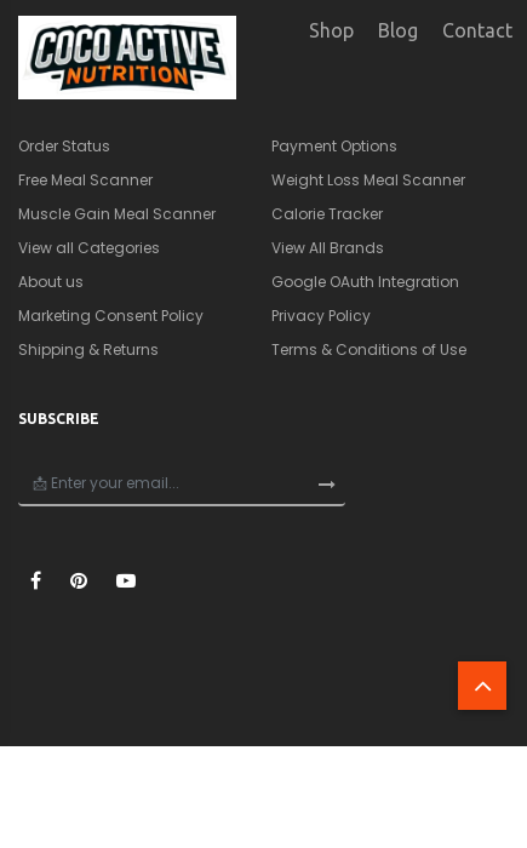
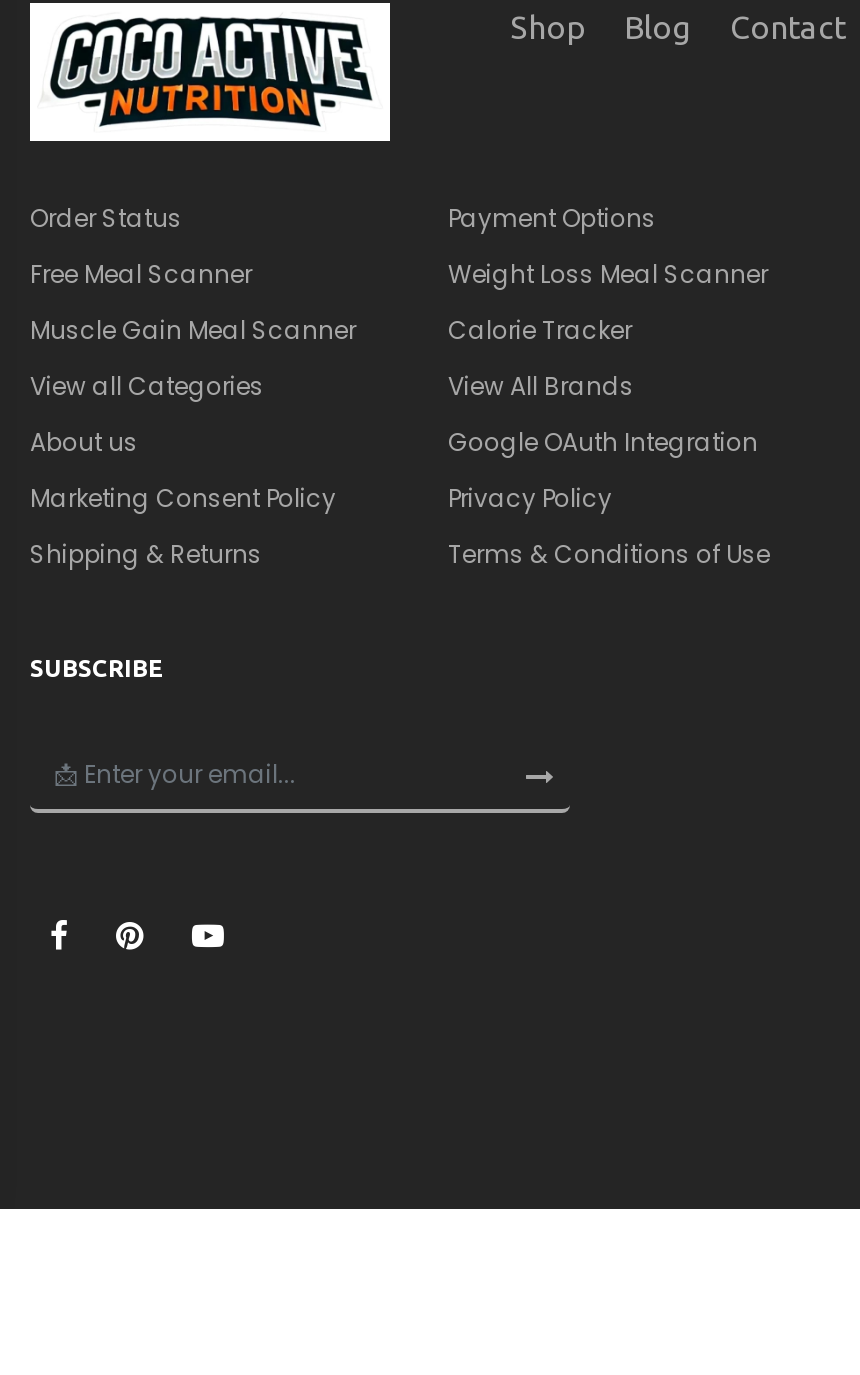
- [image]
